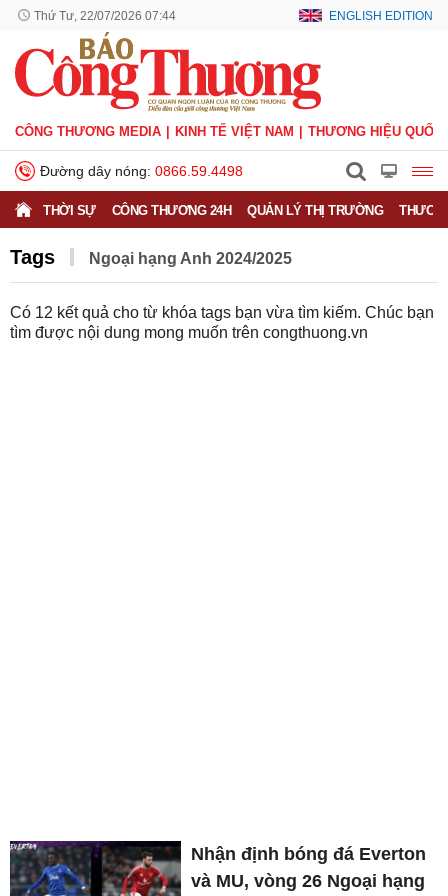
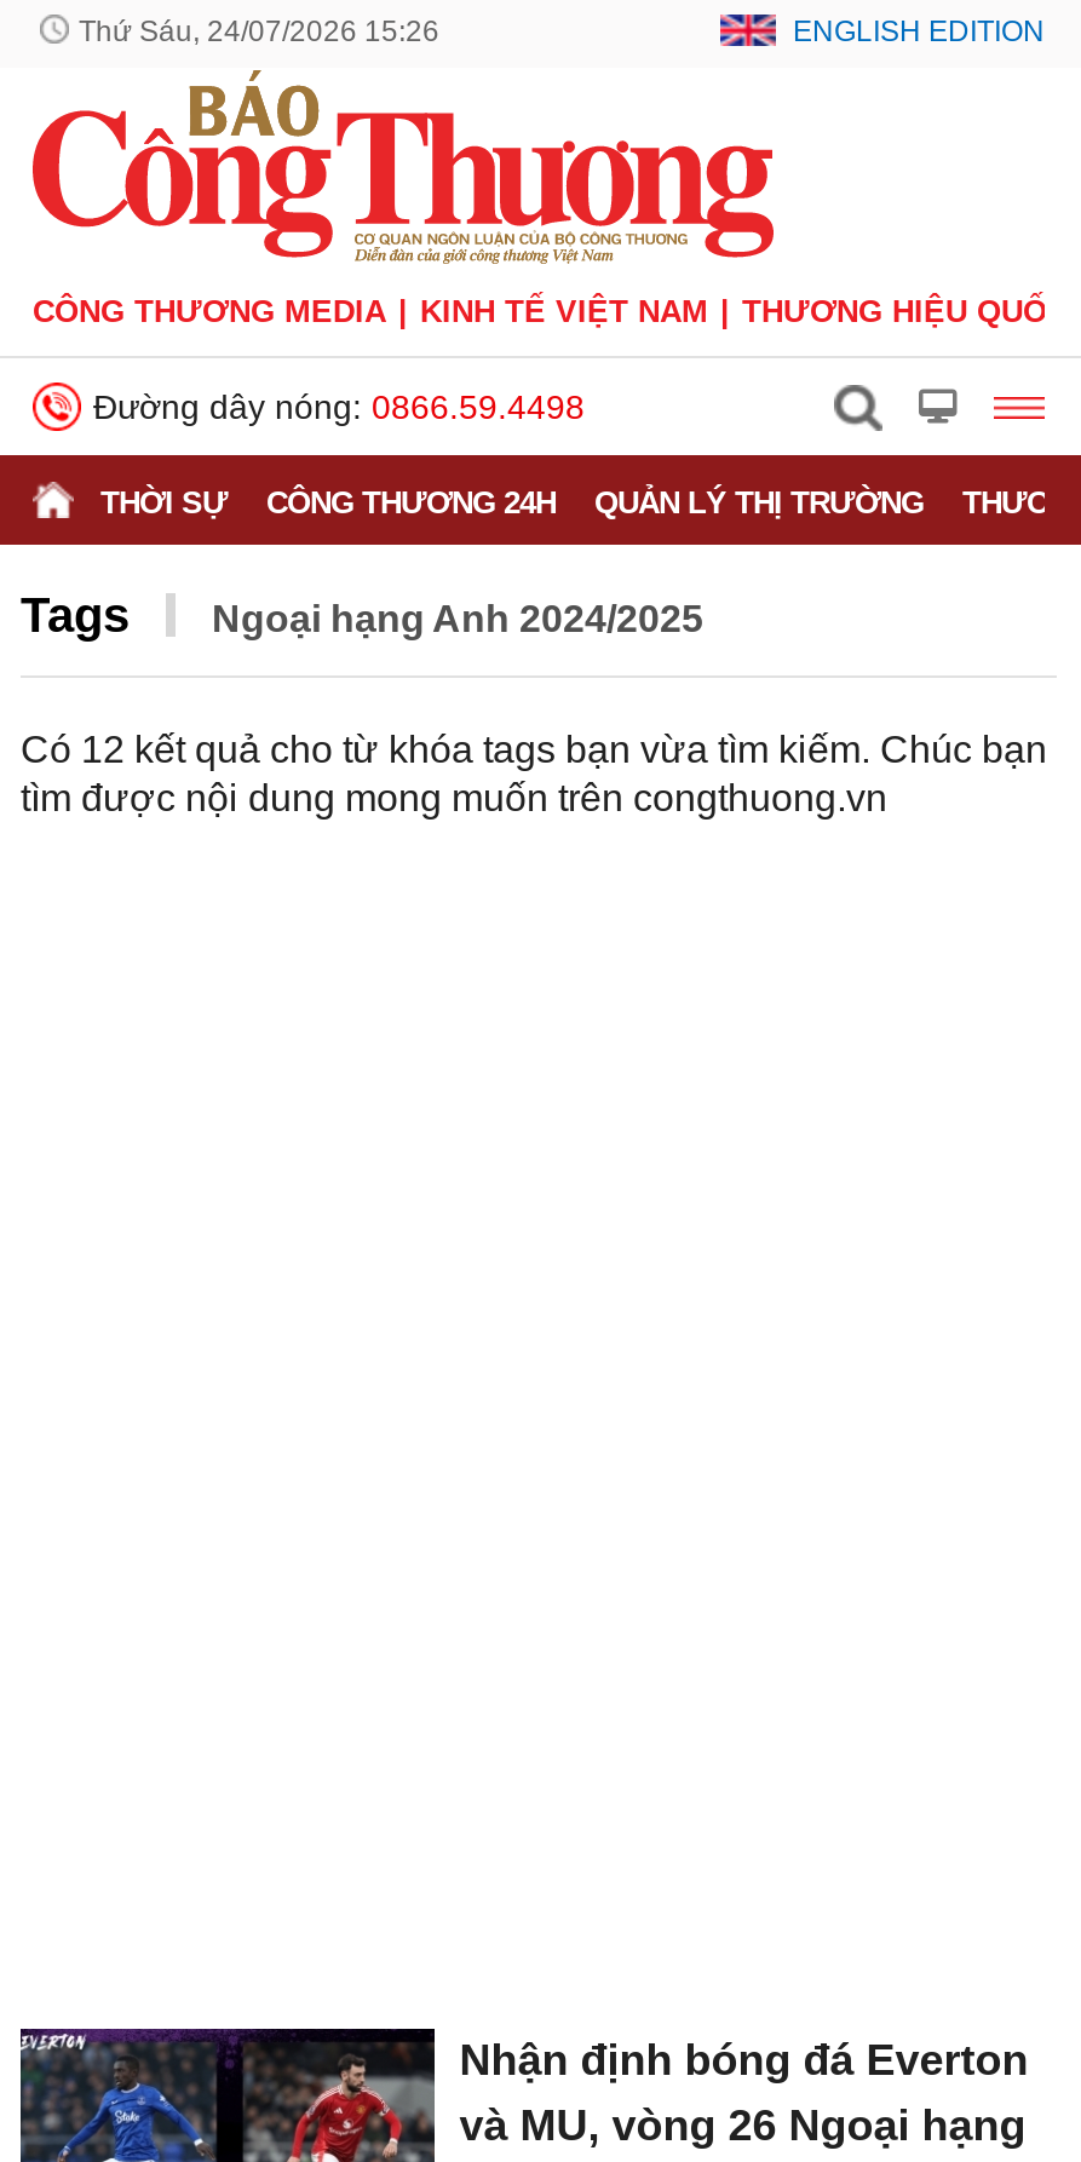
- Thứ Tư, 22/07/2026 07:44
+ Thứ Sáu, 24/07/2026 15:26
